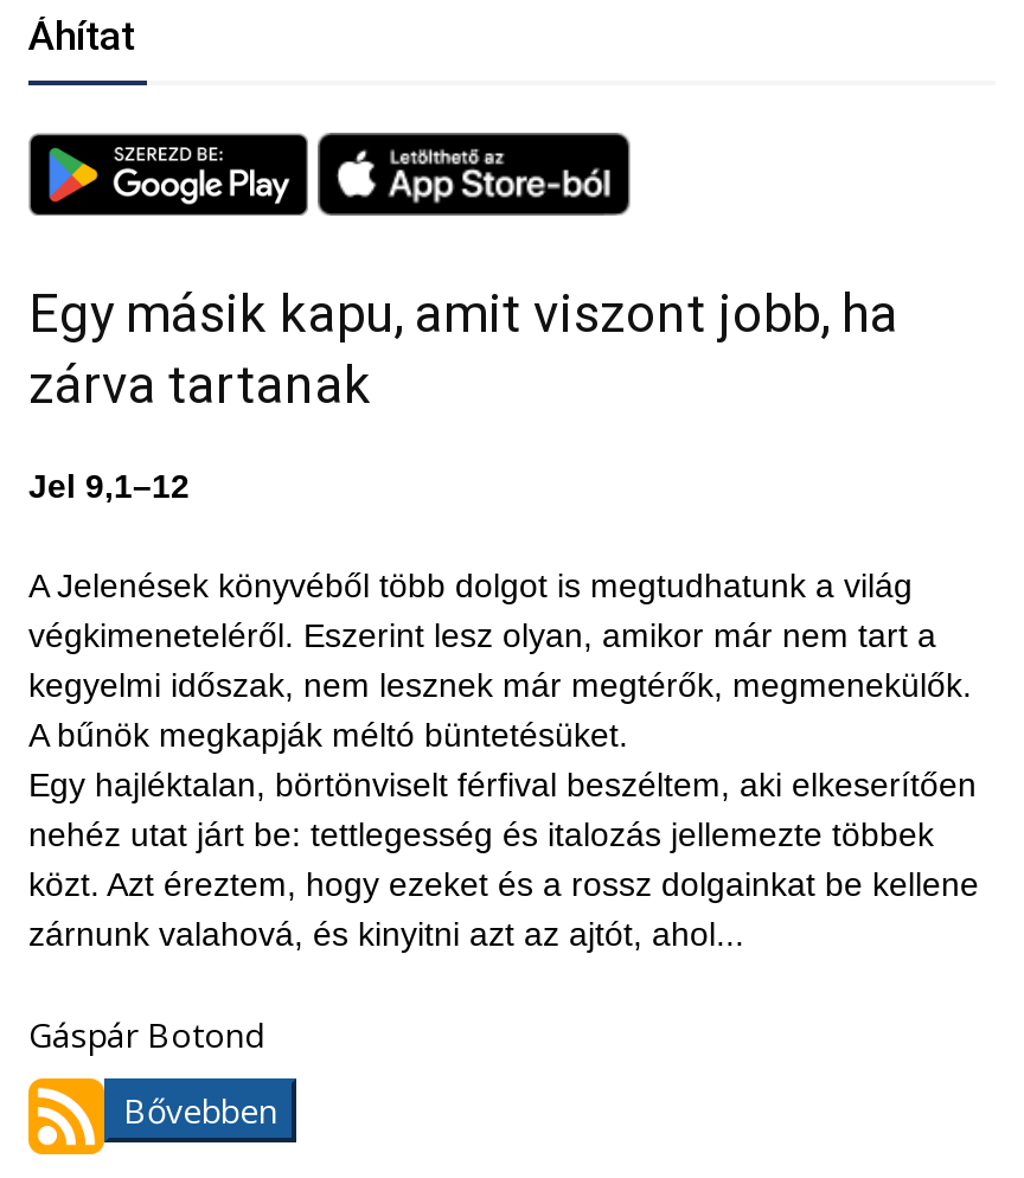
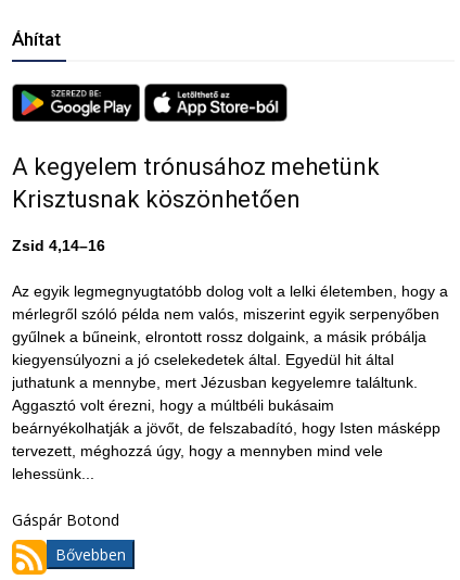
- Egy másik kapu, amit viszont jobb, ha
- zárva tartanak
+ A kegyelem trónusához mehetünk
+ Krisztusnak köszönhetően

- Jel 9,1–12
+ Zsid 4,14–16

- A Jelenések könyvéből több dolgot is megtudhatunk a világ
- végkimeneteléről. Eszerint lesz olyan, amikor már nem tart a
- kegyelmi időszak, nem lesznek már megtérők, megmenekülők.
- A bűnök megkapják méltó büntetésüket.
- Egy hajléktalan, börtönviselt férfival beszéltem, aki elkeserítően
- nehéz utat járt be: tettlegesség és italozás jellemezte többek
- közt. Azt éreztem, hogy ezeket és a rossz dolgainkat be kellene
- zárnunk valahová, és kinyitni azt az ajtót, ahol...
+ Az egyik legmegnyugtatóbb dolog volt a lelki életemben, hogy a
+ mérlegről szóló példa nem valós, miszerint egyik serpenyőben
+ gyűlnek a bűneink, elrontott rossz dolgaink, a másik próbálja
+ kiegyensúlyozni a jó cselekedetek által. Egyedül hit által
+ juthatunk a mennybe, mert Jézusban kegyelemre találtunk.
+ Aggasztó volt érezni, hogy a múltbéli bukásaim
+ beárnyékolhatják a jövőt, de felszabadító, hogy Isten másképp
+ tervezett, méghozzá úgy, hogy a mennyben mind vele
+ lehessünk...
